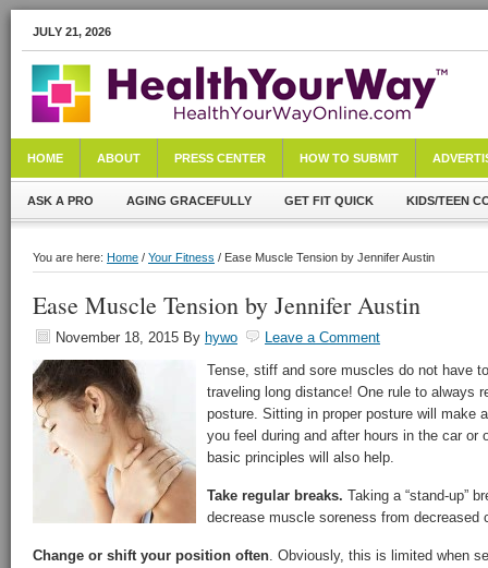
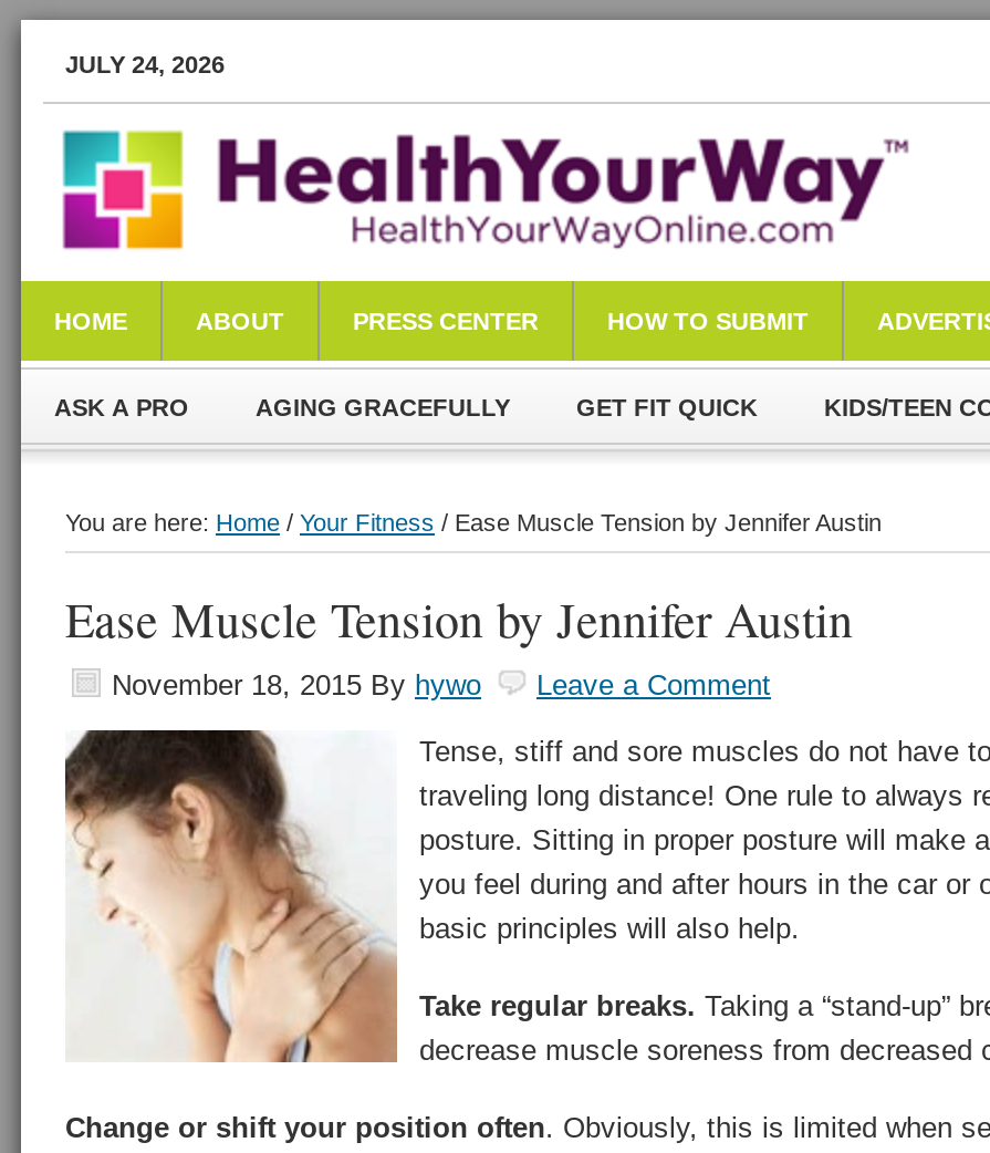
- JULY 21, 2026
+ JULY 24, 2026
